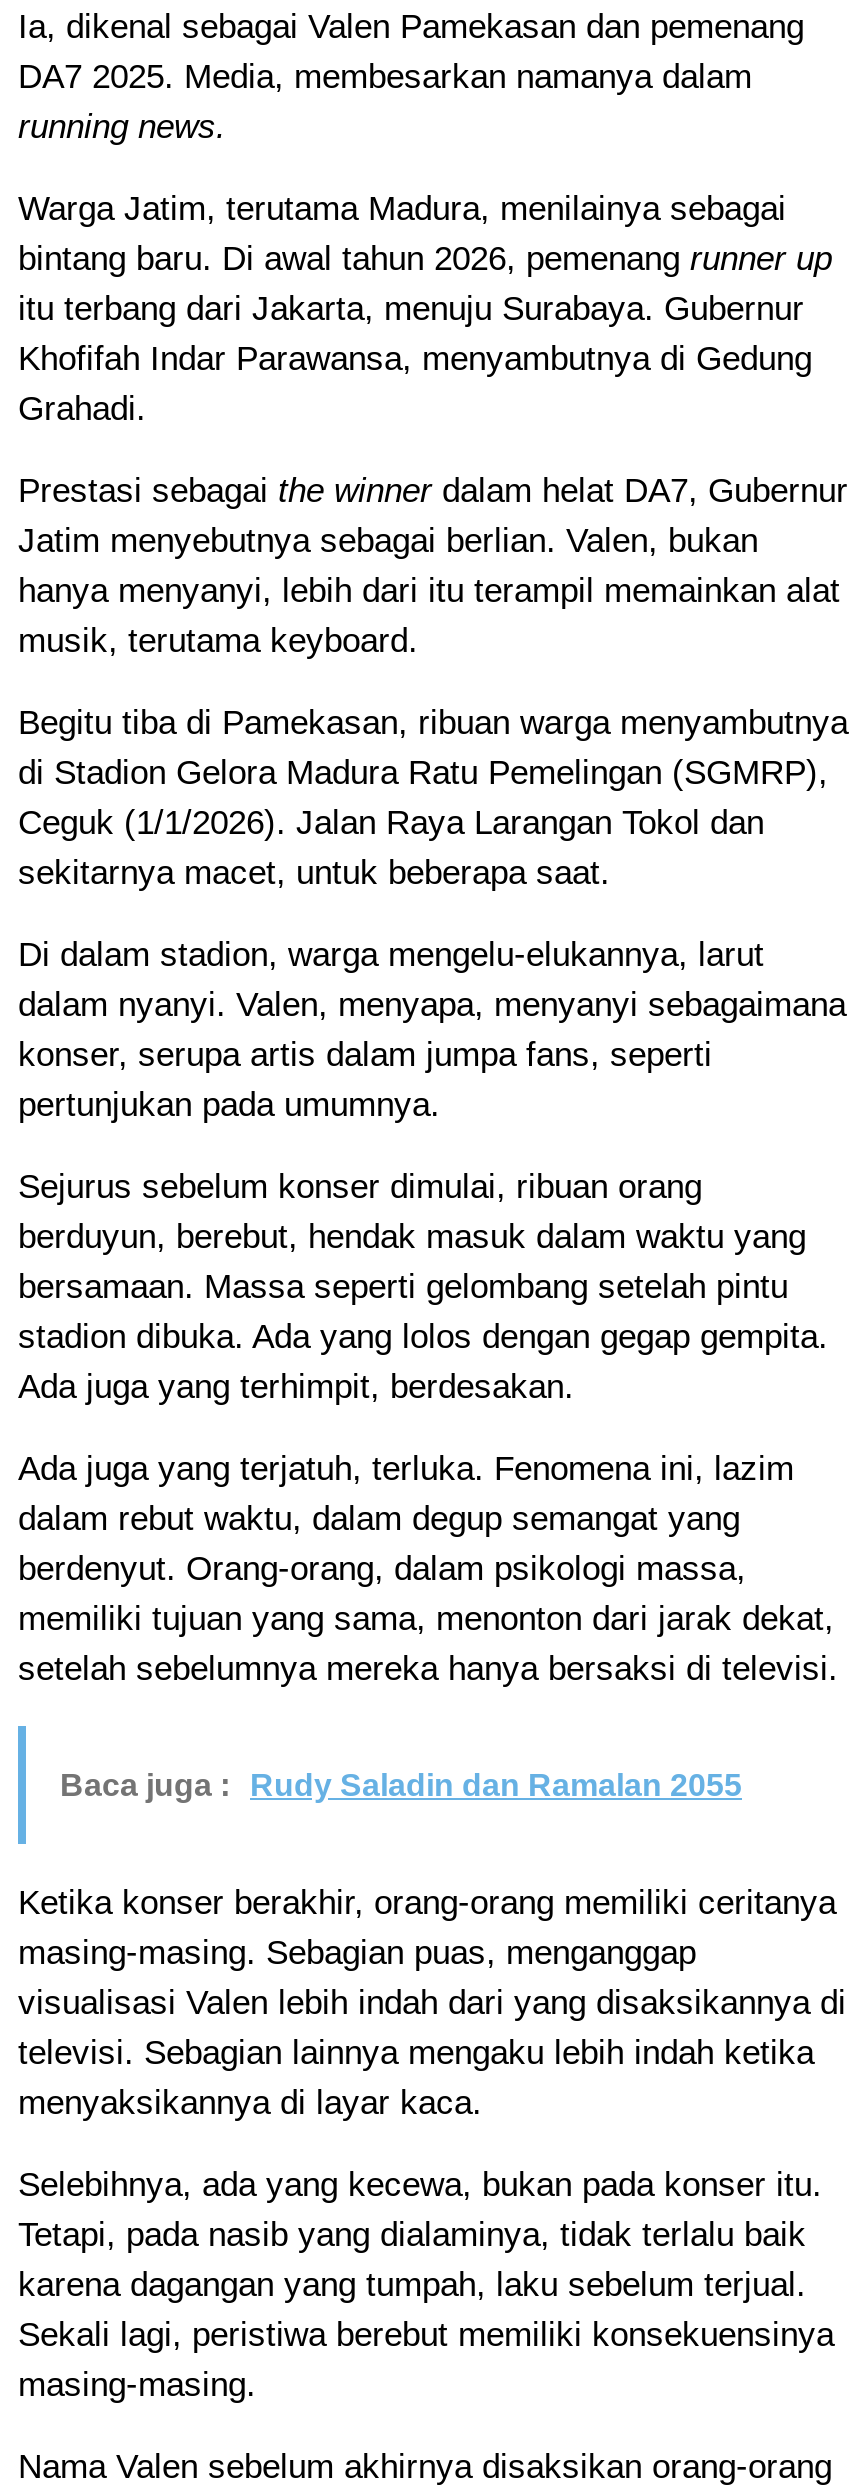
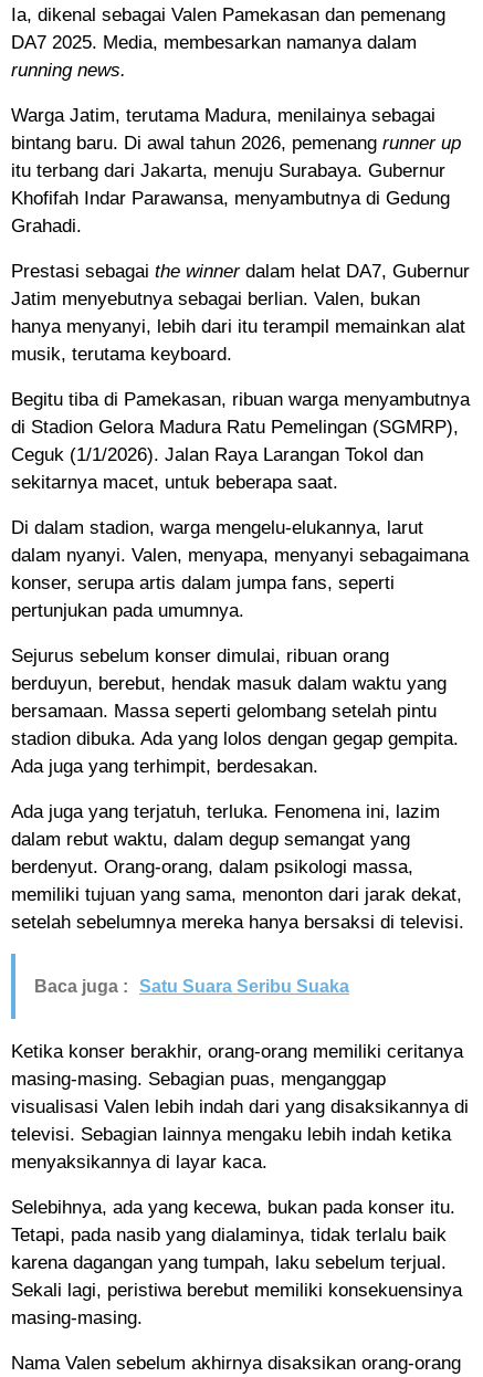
- Baca juga : Rudy Saladin dan Ramalan 2055
+ Baca juga : Satu Suara Seribu Suaka
